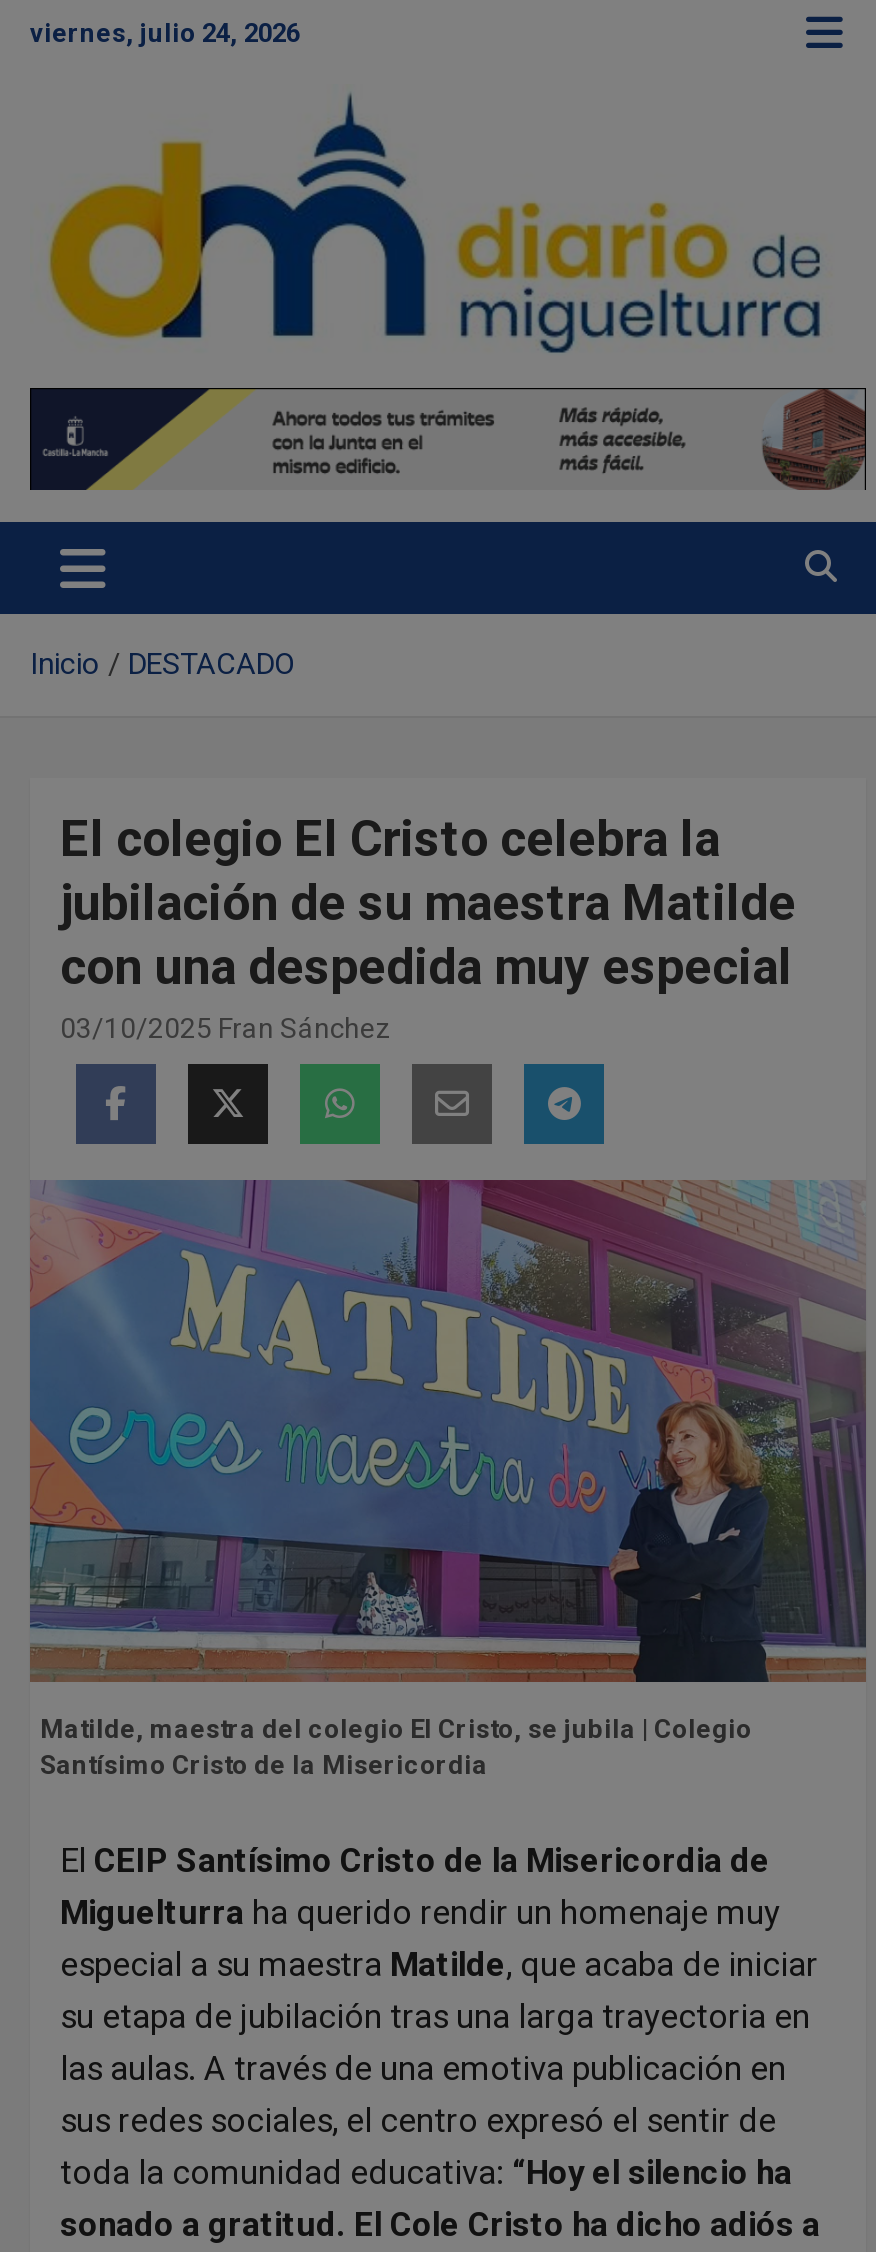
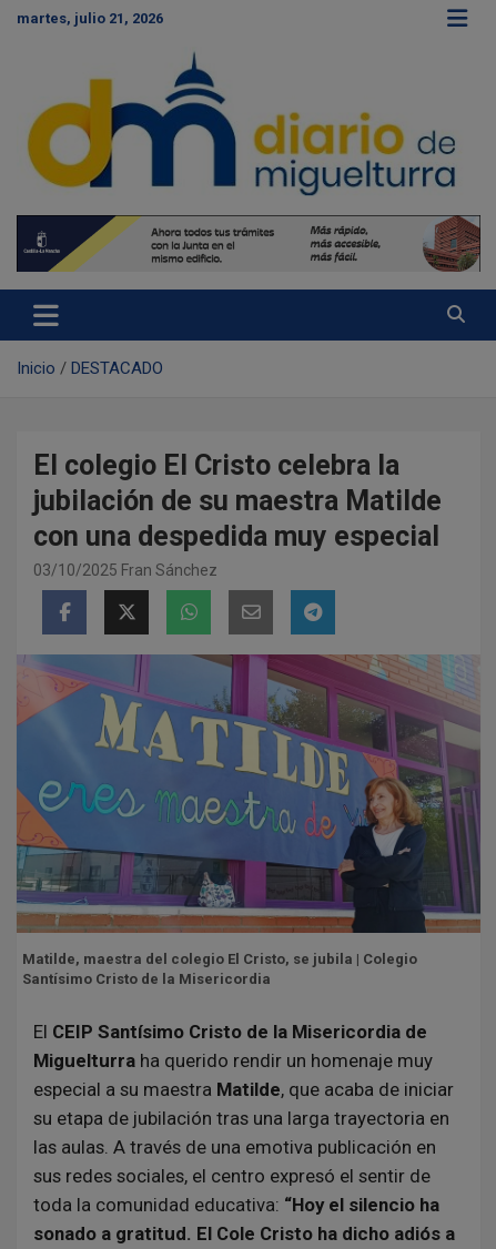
- viernes, julio 24, 2026
+ martes, julio 21, 2026
